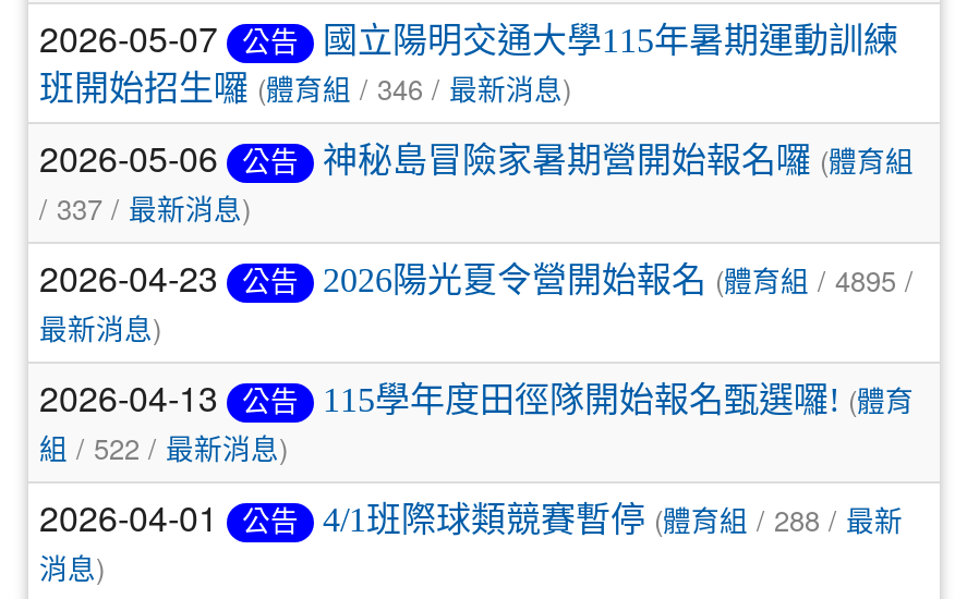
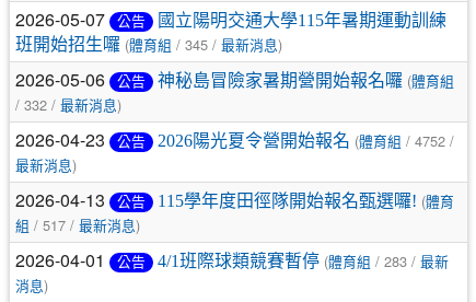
- 班開始招生囉 (體育組/ 346 /最新消息)
+ 班開始招生囉 (體育組/ 345 /最新消息)

- / 337 /最新消息)
+ / 332 /最新消息)

- 2026陽光夏令營開始報名 (體育組/ 4895 /
+ 2026陽光夏令營開始報名 (體育組/ 4752 /

- 組/ 522 /最新消息)
+ 組/ 517 /最新消息)

- 4/1班際球類競賽暫停 (體育組/ 288 /最新
+ 4/1班際球類競賽暫停 (體育組/ 283 /最新
